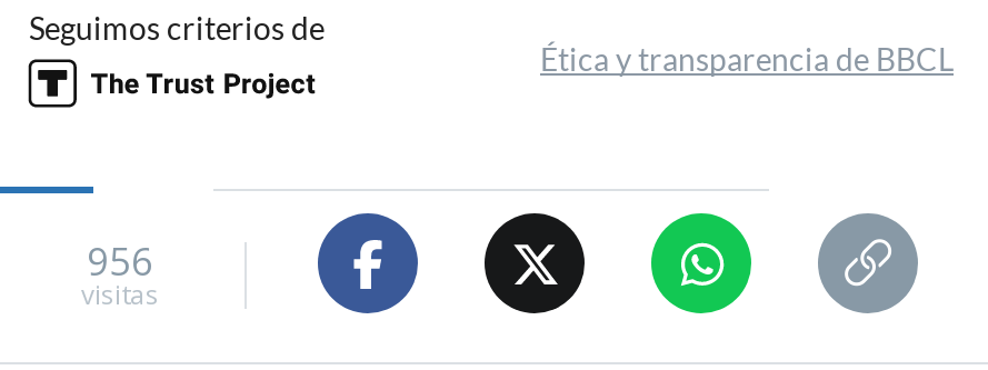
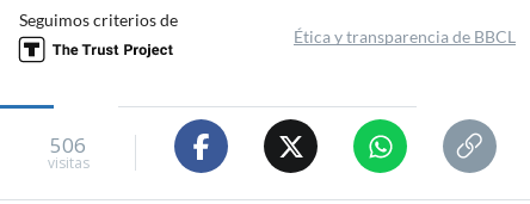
- 956
+ 506
